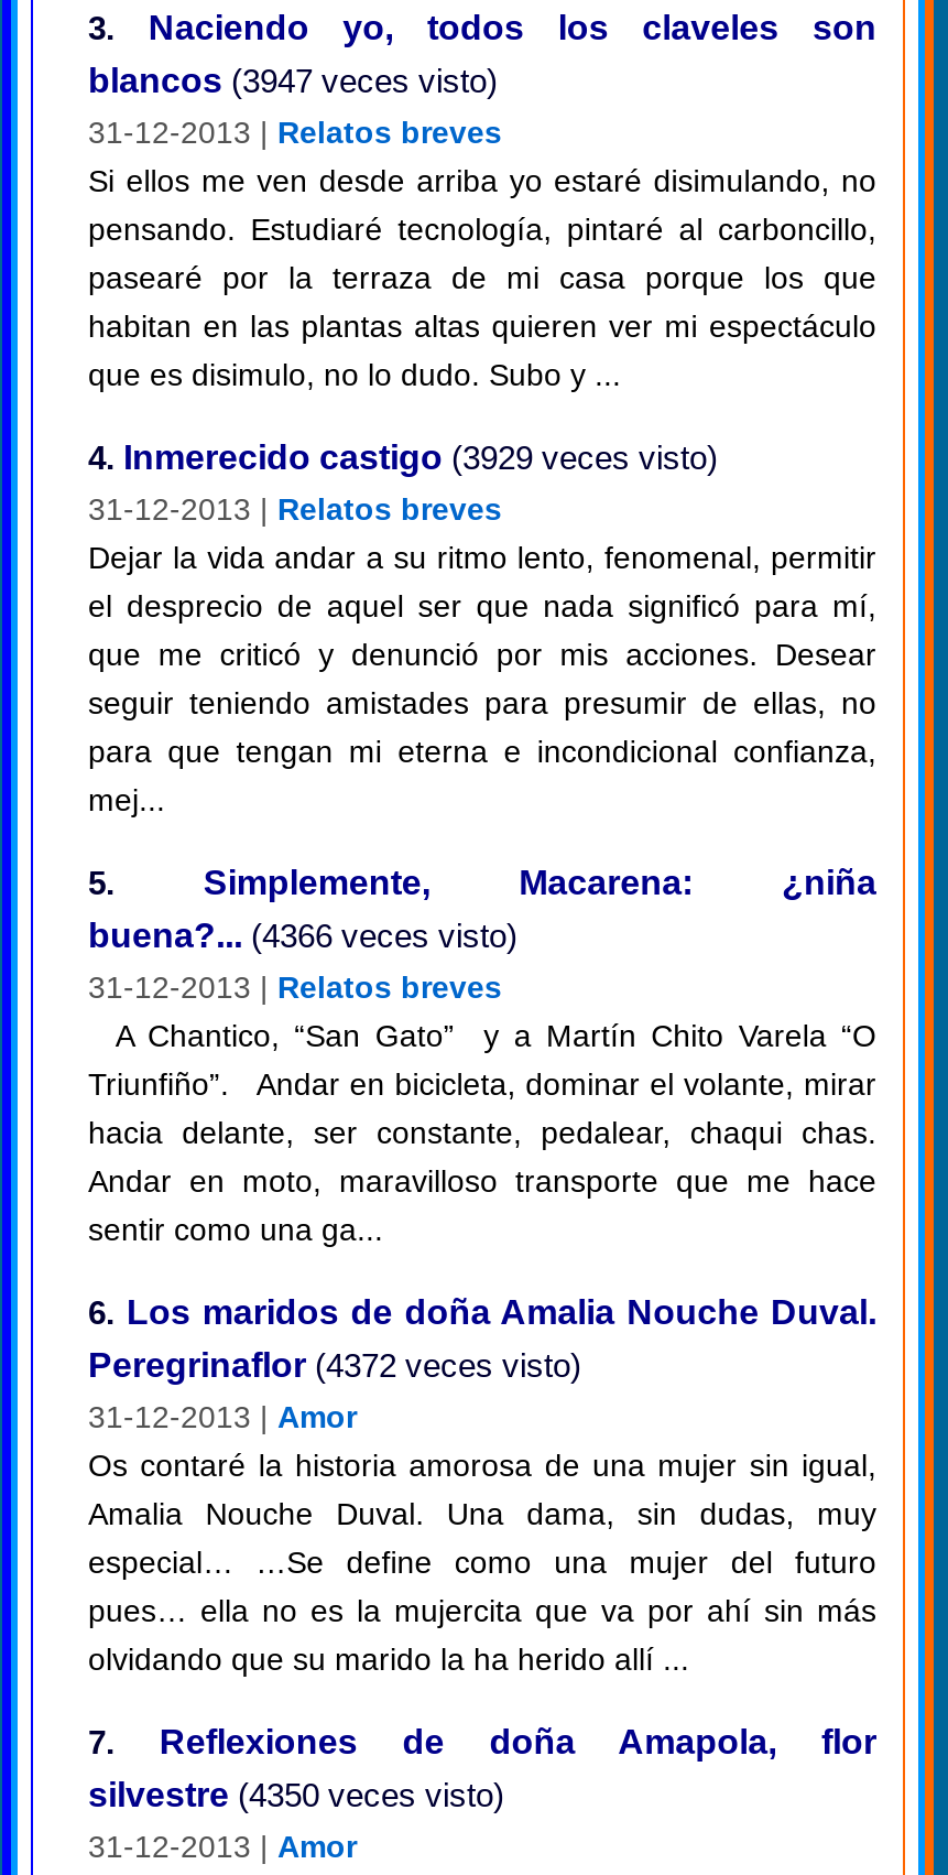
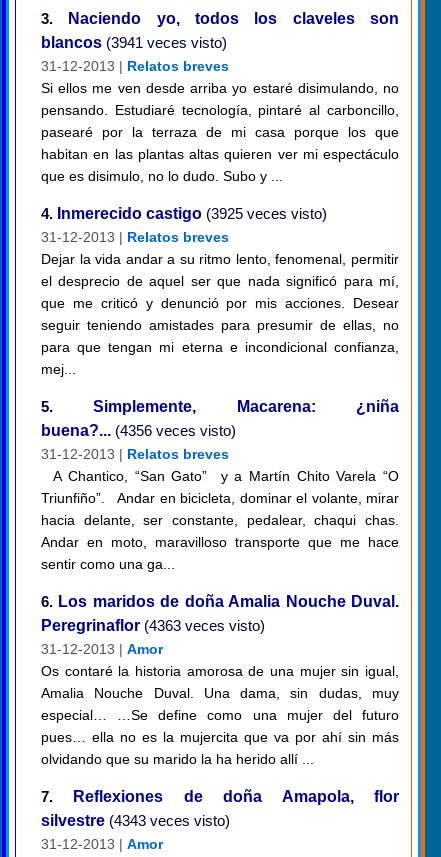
- blancos (3947 veces visto)
+ blancos (3941 veces visto)

- 4. Inmerecido castigo (3929 veces visto)
+ 4. Inmerecido castigo (3925 veces visto)

- buena?... (4366 veces visto)
+ buena?... (4356 veces visto)

- Peregrinaflor (4372 veces visto)
+ Peregrinaflor (4363 veces visto)

- silvestre (4350 veces visto)
+ silvestre (4343 veces visto)
